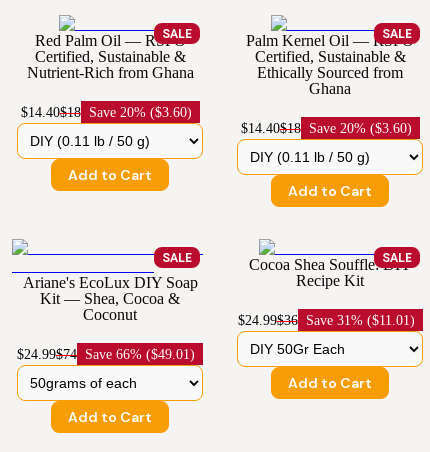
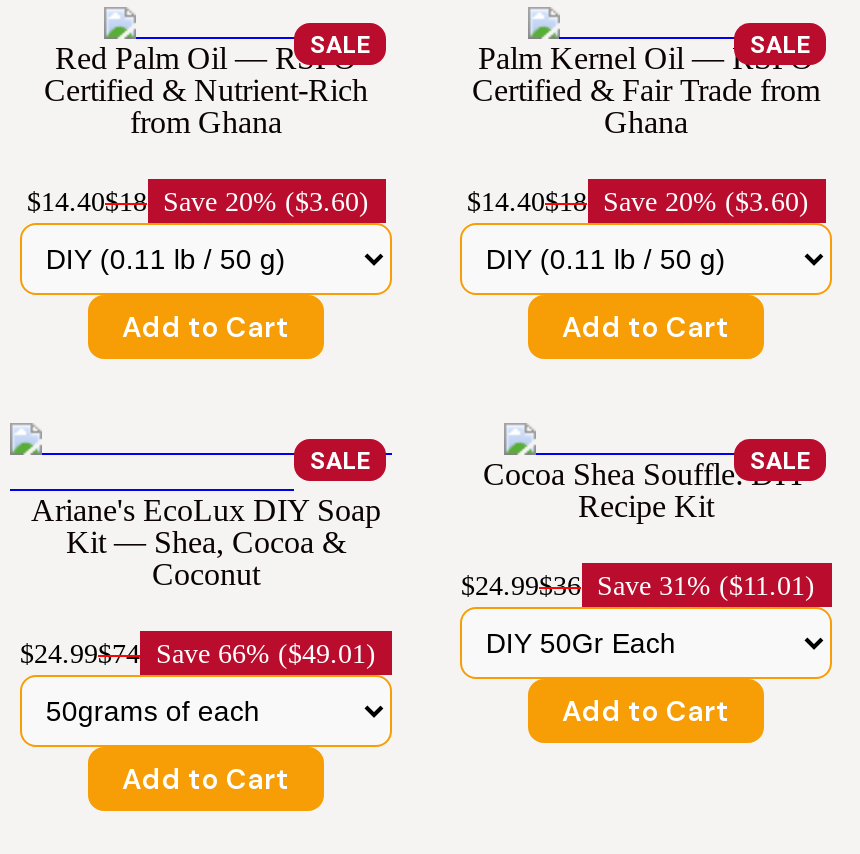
- Certified, Sustainable &
- Nutrient-Rich from Ghana
+ Certified & Nutrient-Rich
+ from Ghana

- Certified, Sustainable &
- Ethically Sourced from
+ Certified & Fair Trade from
